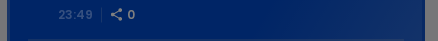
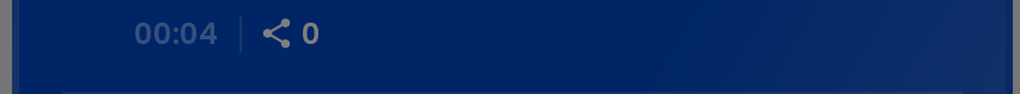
- 23:49 0
+ 00:04 0
